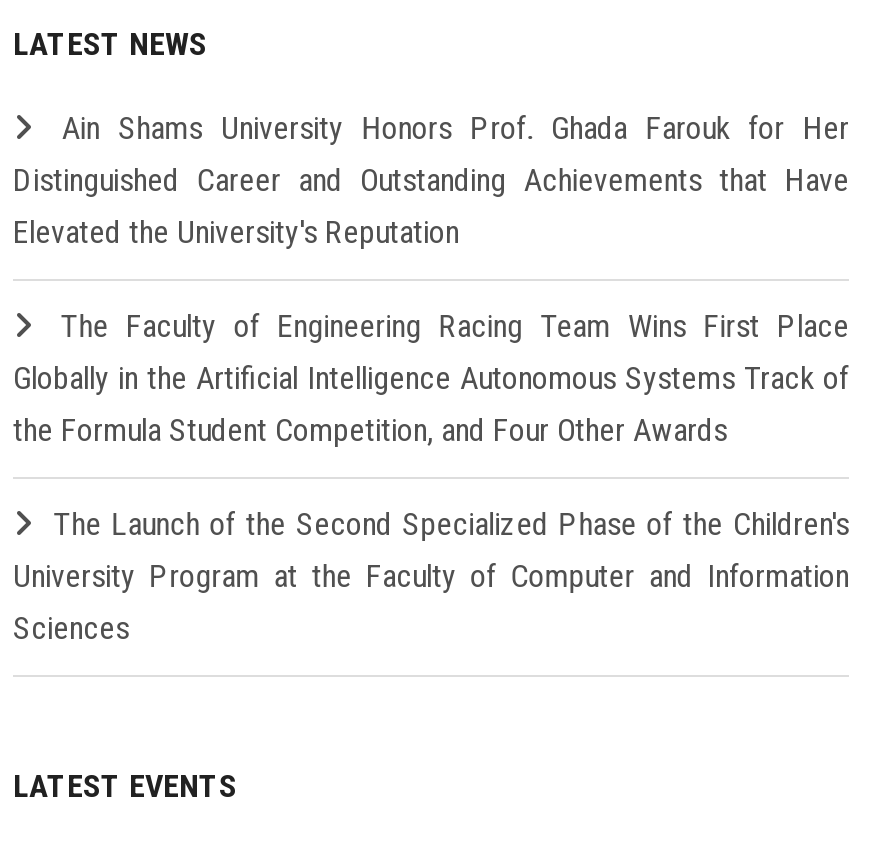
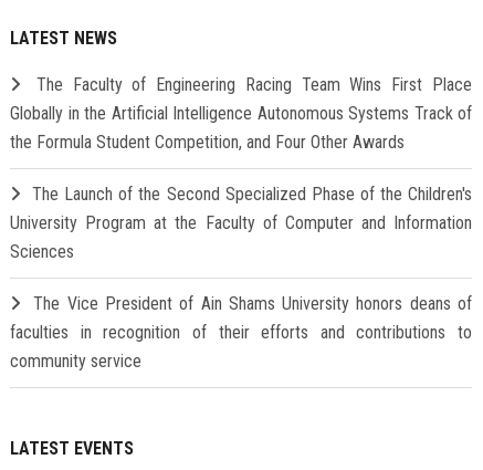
- Ain Shams University Honors Prof. Ghada Farouk for Her
- Distinguished Career and Outstanding Achievements that Have
- Elevated the University's Reputation

moved up: The Faculty of Engineering Racing Team Wins First Place | Globally in the Artificial Intelligence Autonomous Systems Track of | the Formula Student Competition, and Four Other Awards | The Launch of the Second Specialized Phase of the Children's | University Program at the Faculty of Computer and Information | Sciences

+ The Vice President of Ain Shams University honors deans of
+ faculties in recognition of their efforts and contributions to
+ community service
